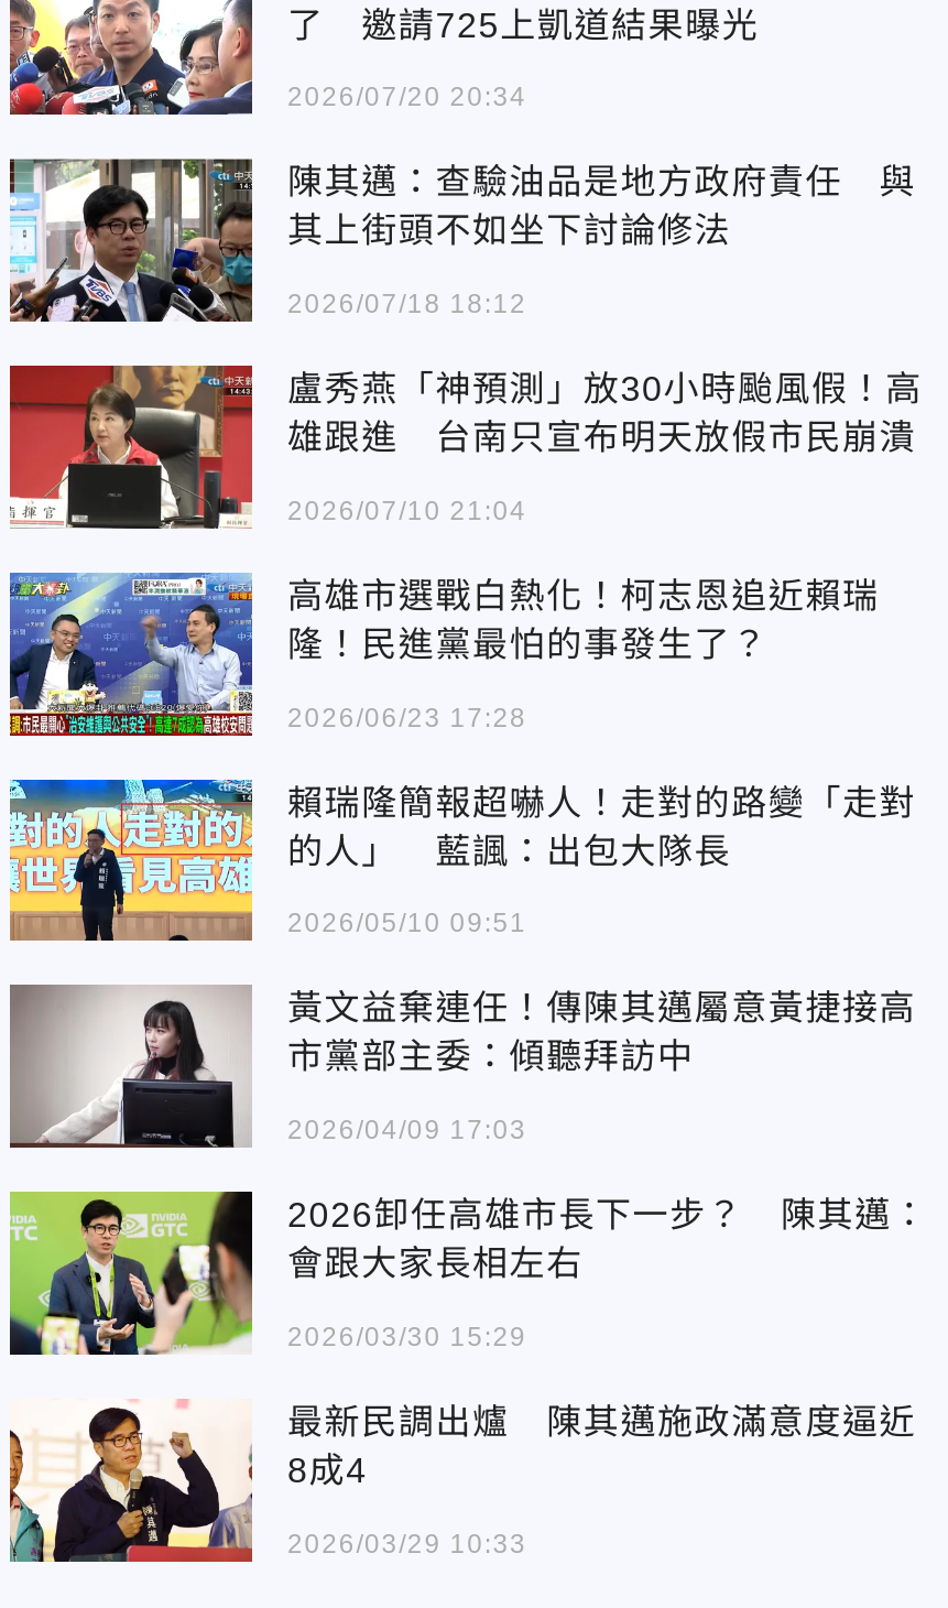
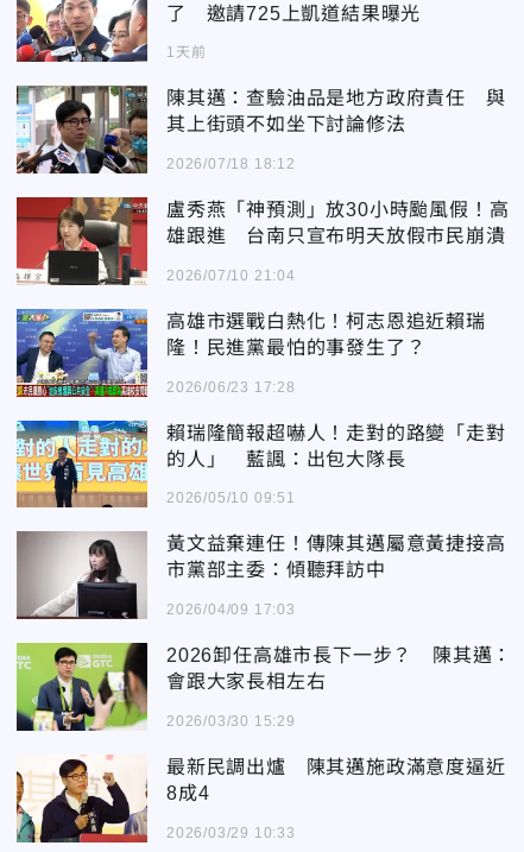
- 2026/07/20 20:34
+ 1天前
